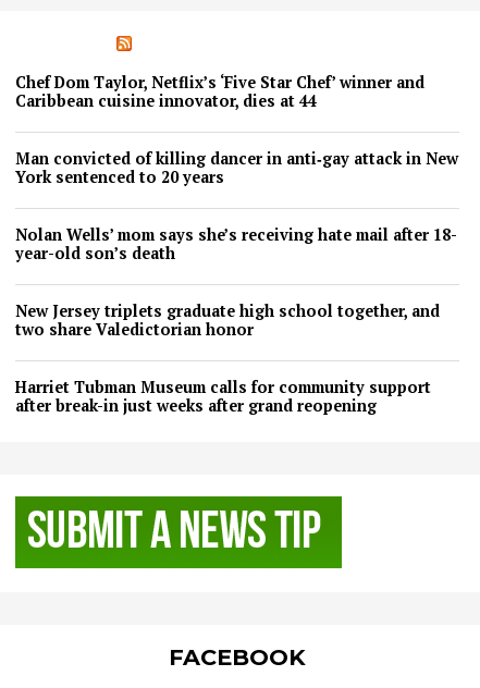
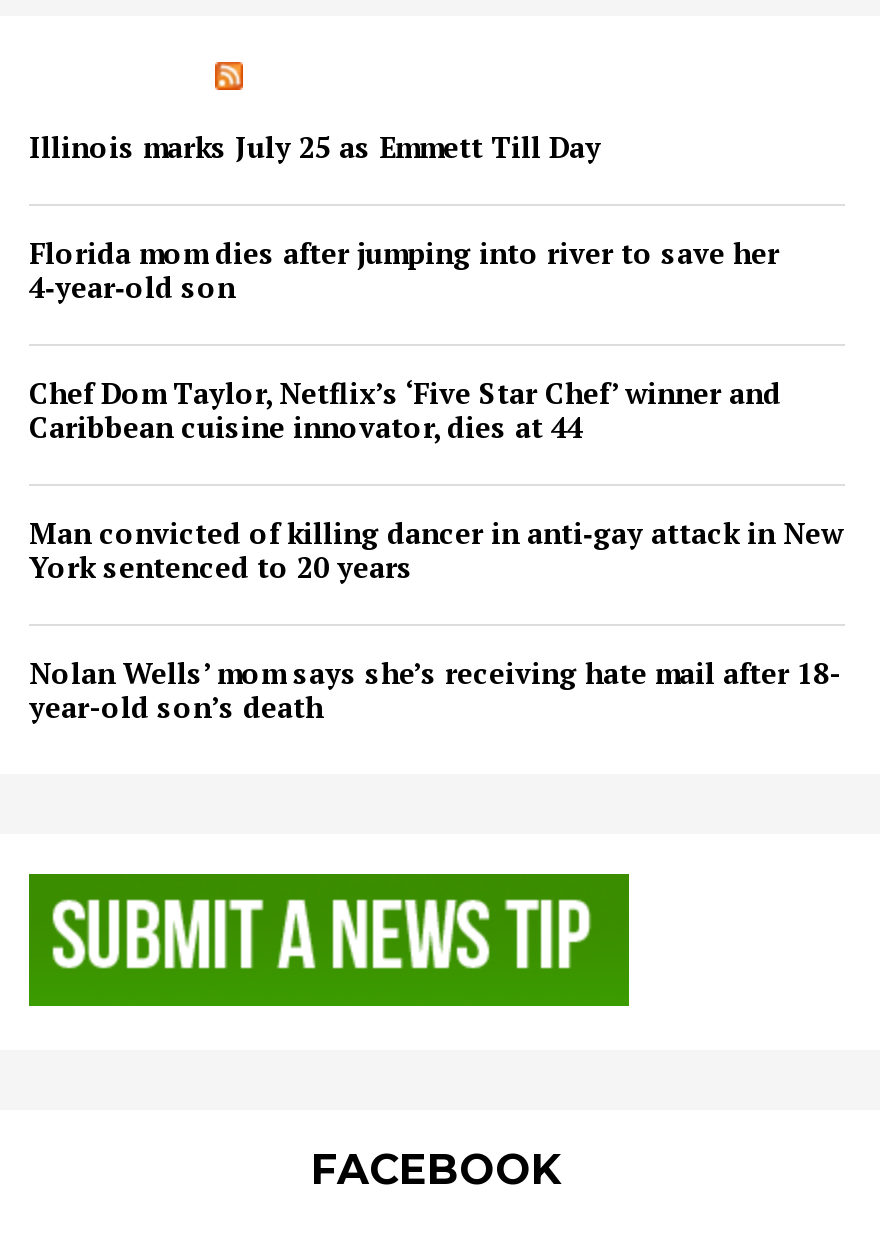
+ Illinois marks July 25 as Emmett Till Day
+ Florida mom dies after jumping into river to save her
+ 4‑year‑old son

moved down: Chef Dom Taylor, Netflix’s ‘Five Star Chef’ winner and | Caribbean cuisine innovator, dies at 44 | Man convicted of killing dancer in anti‑gay attack in New | York sentenced to 20 years | Nolan Wells’ mom says she’s receiving hate mail after 18- | year-old son’s death

- New Jersey triplets graduate high school together, and
- two share Valedictorian honor
- Harriet Tubman Museum calls for community support
- after break-in just weeks after grand reopening
